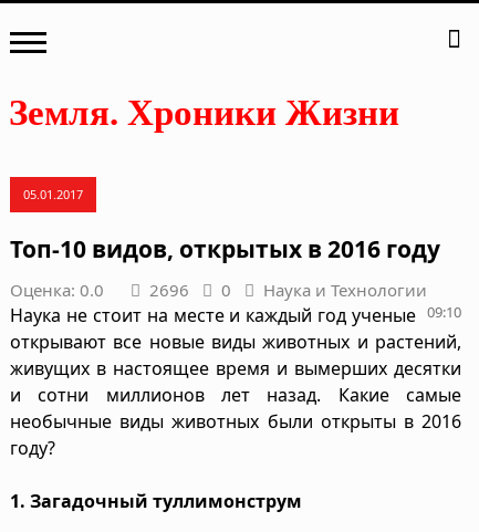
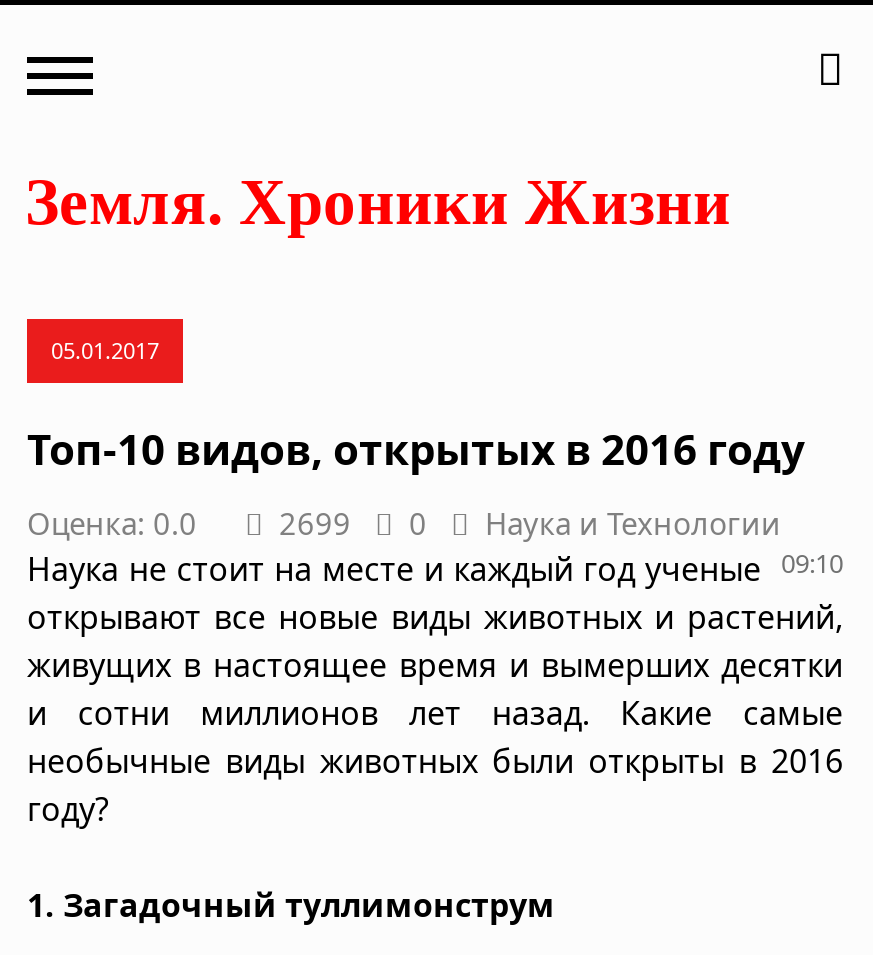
- Оценка: 0.0 2696 0 Наука и Технологии
+ Оценка: 0.0 2699 0 Наука и Технологии
